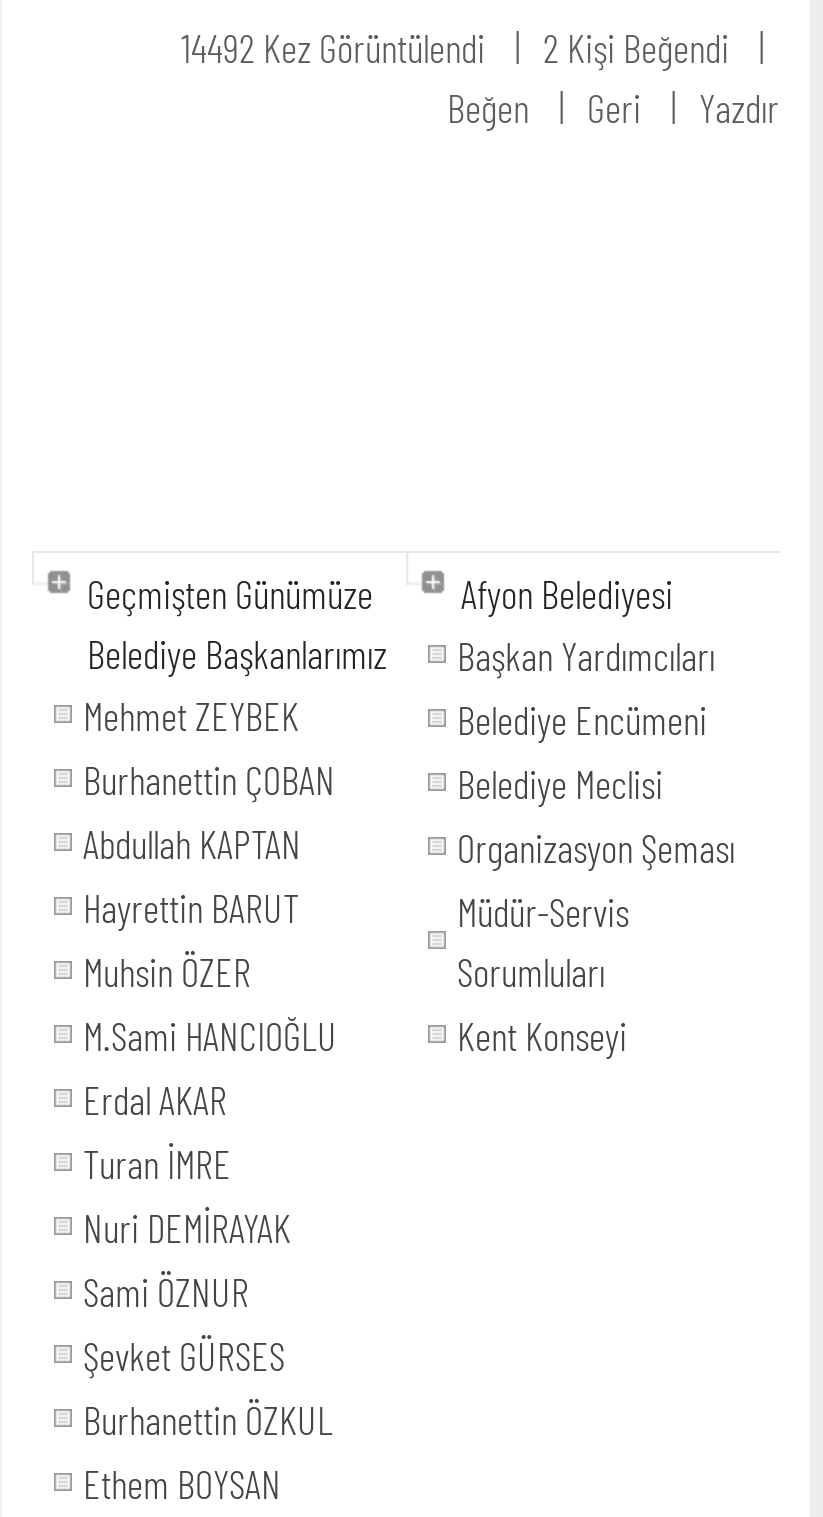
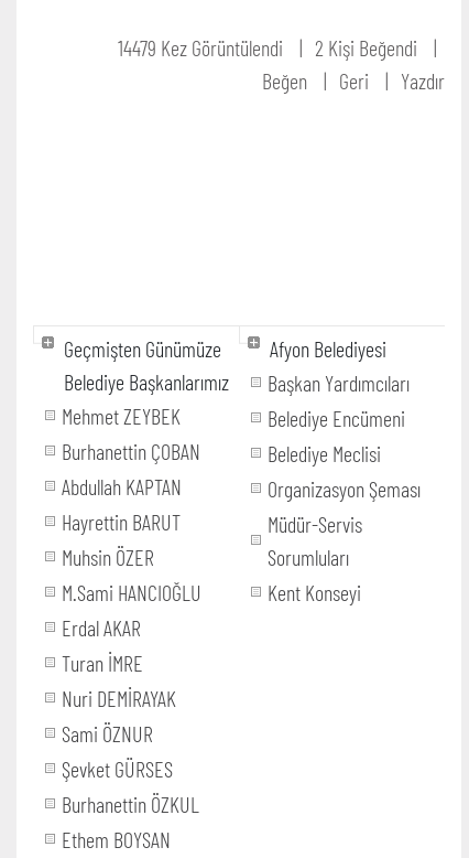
- 14492 Kez Görüntülendi
+ 14479 Kez Görüntülendi
